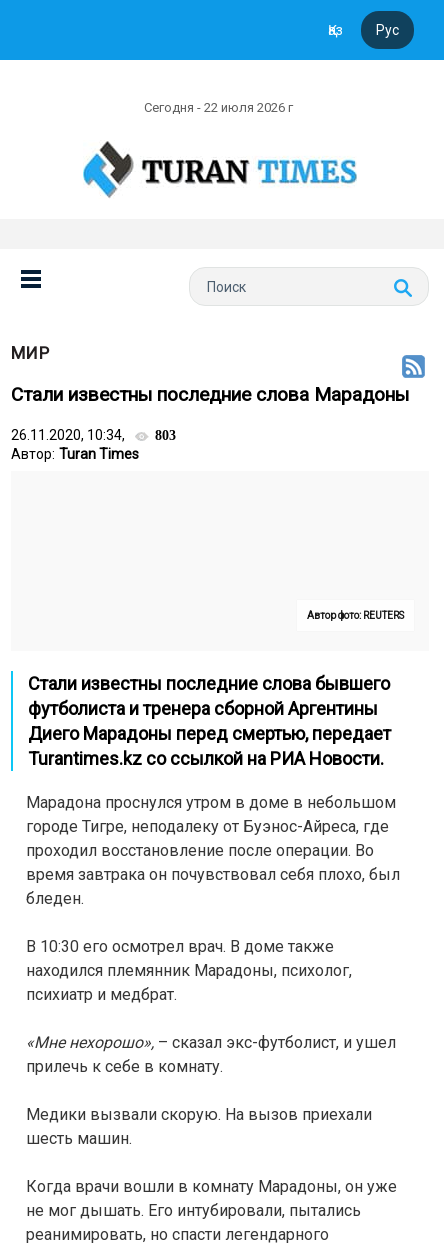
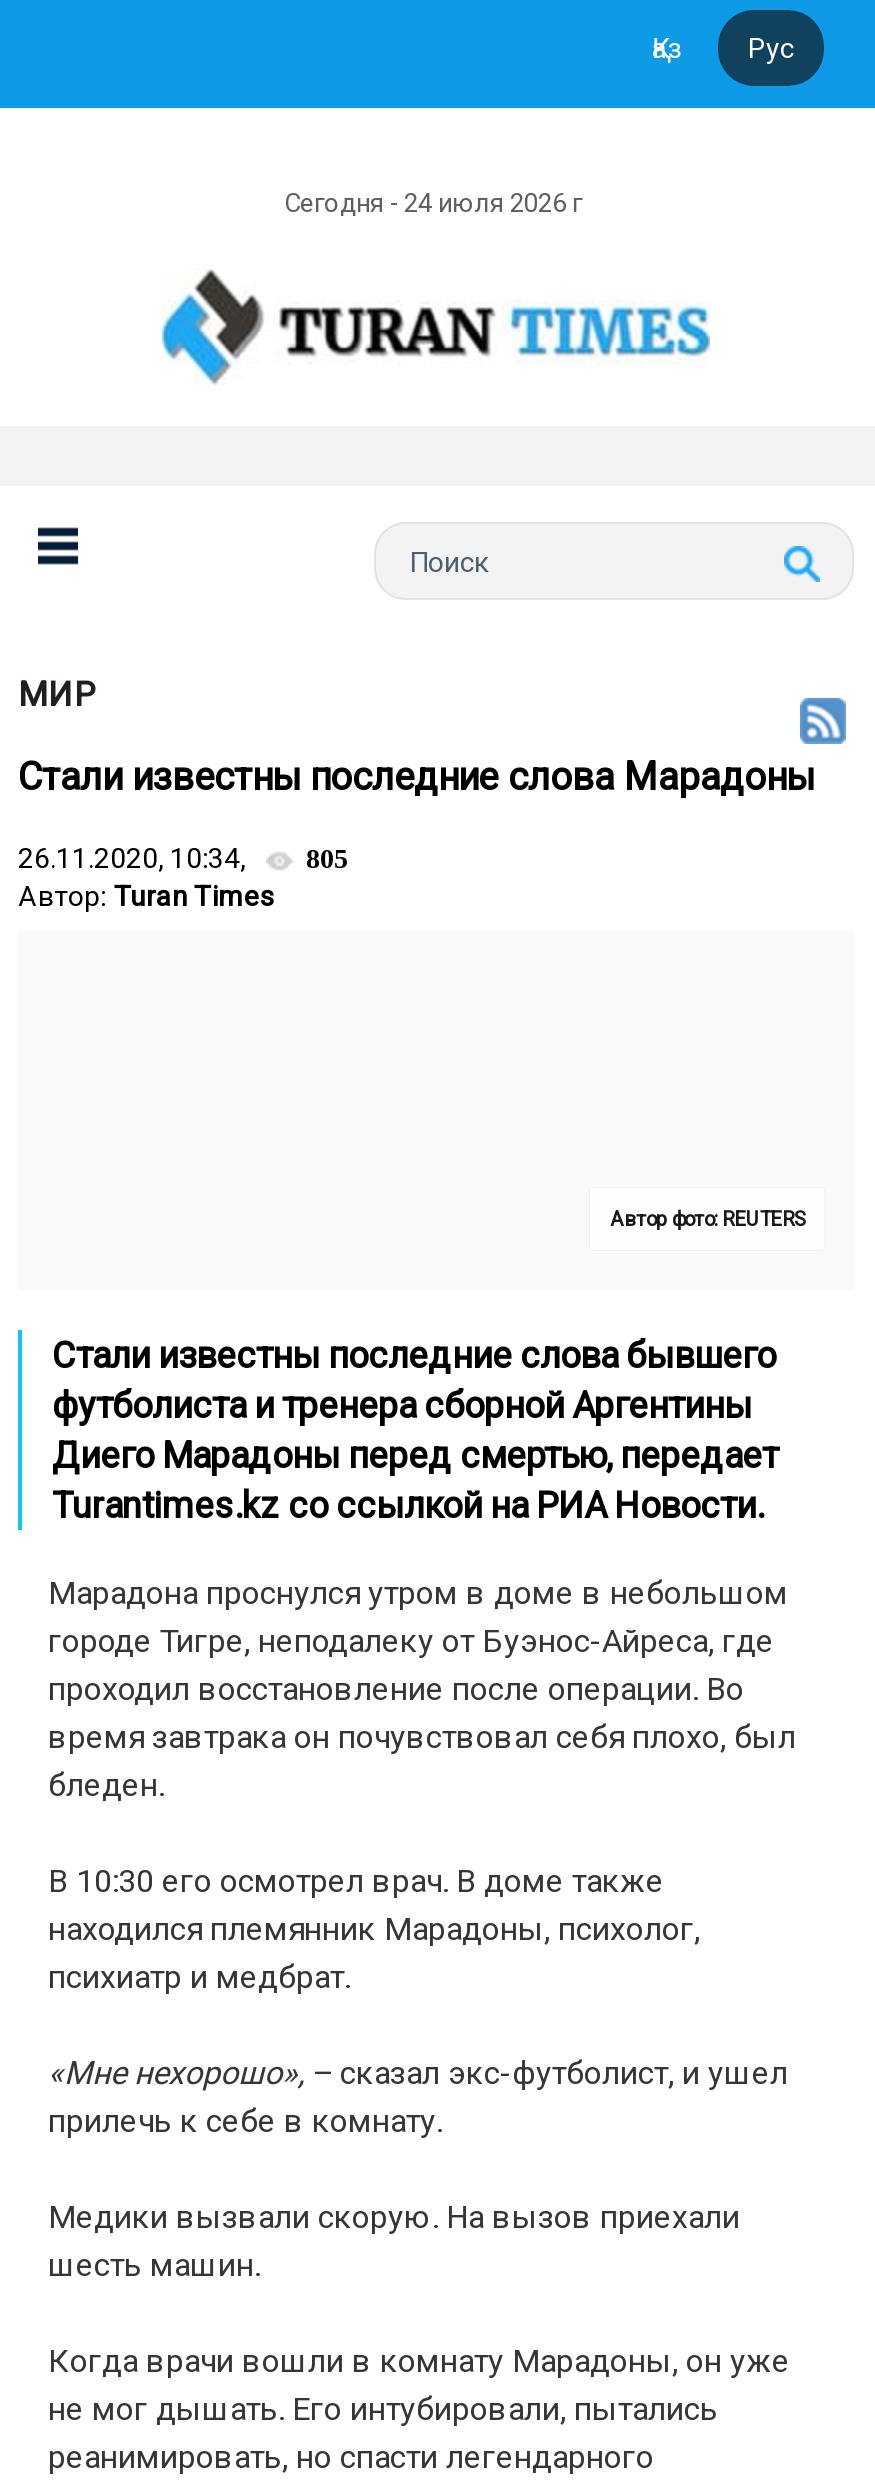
- Сегодня - 22 июля 2026 г
+ Сегодня - 24 июля 2026 г

- 26.11.2020, 10:34, 803
+ 26.11.2020, 10:34, 805
